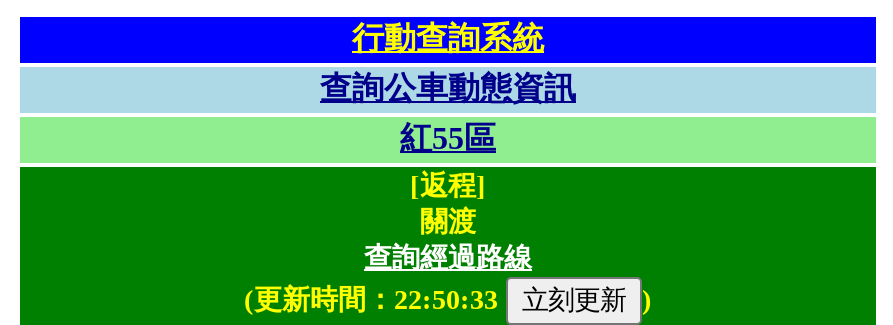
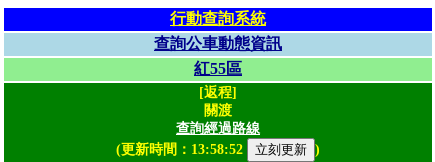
- (更新時間：22:50:33
+ (更新時間：13:58:52
